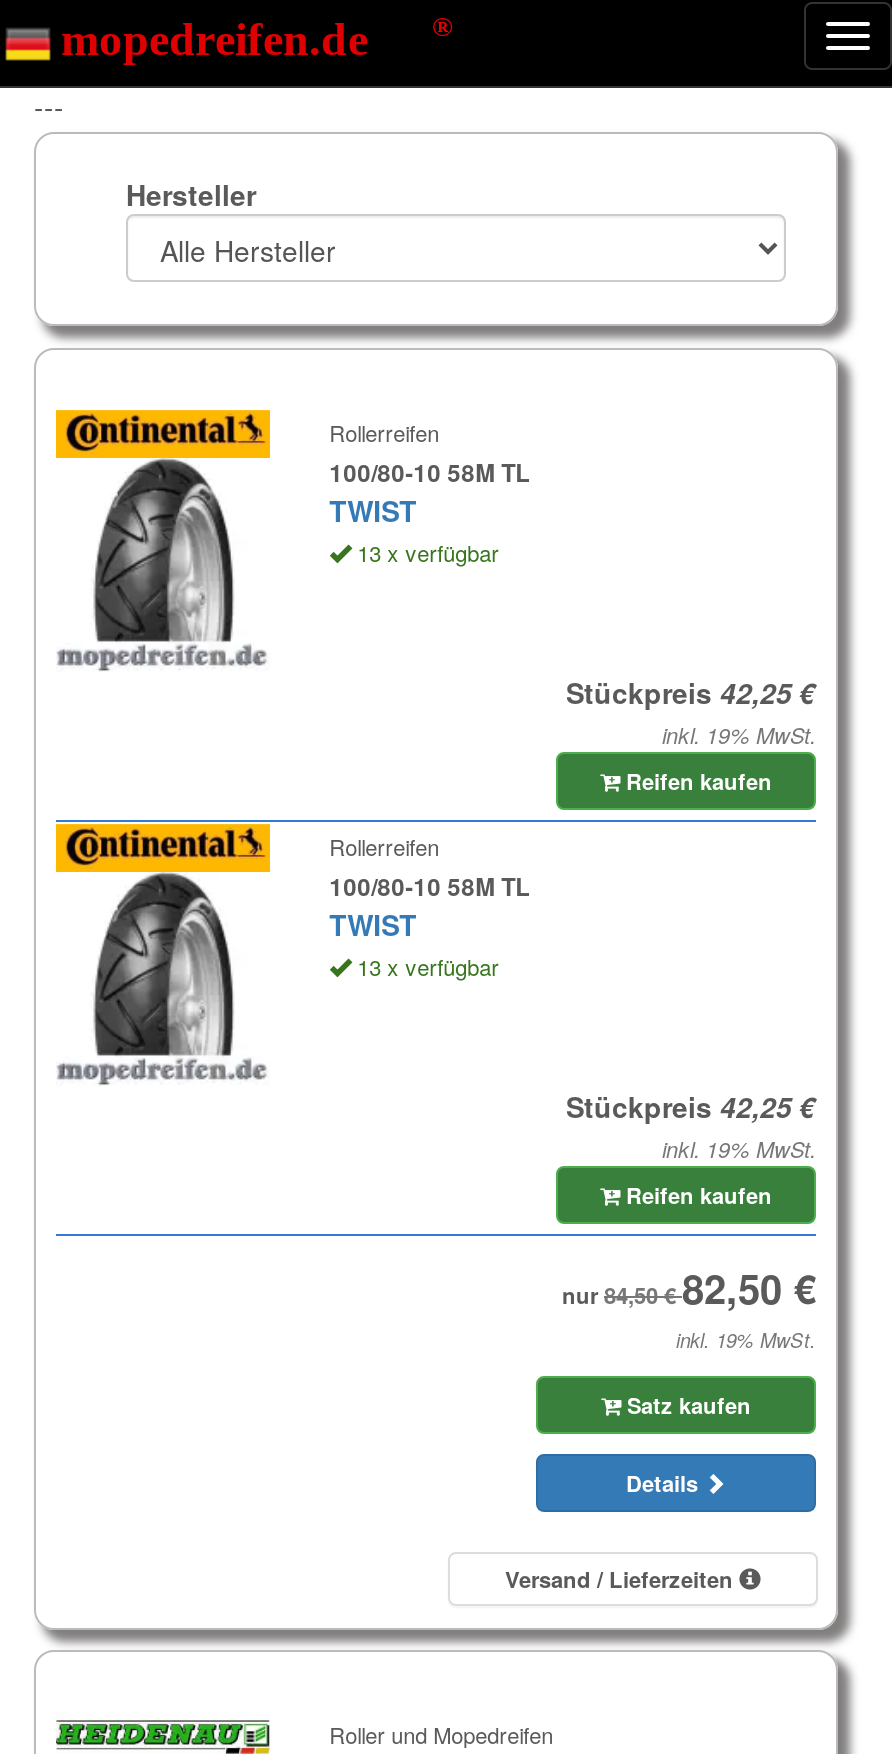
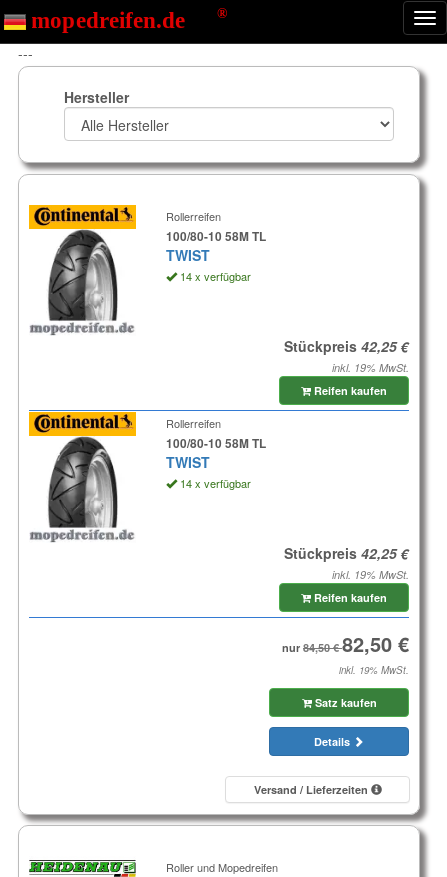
- 13 x verfügbar
+ 14 x verfügbar

- 13 x verfügbar
+ 14 x verfügbar
